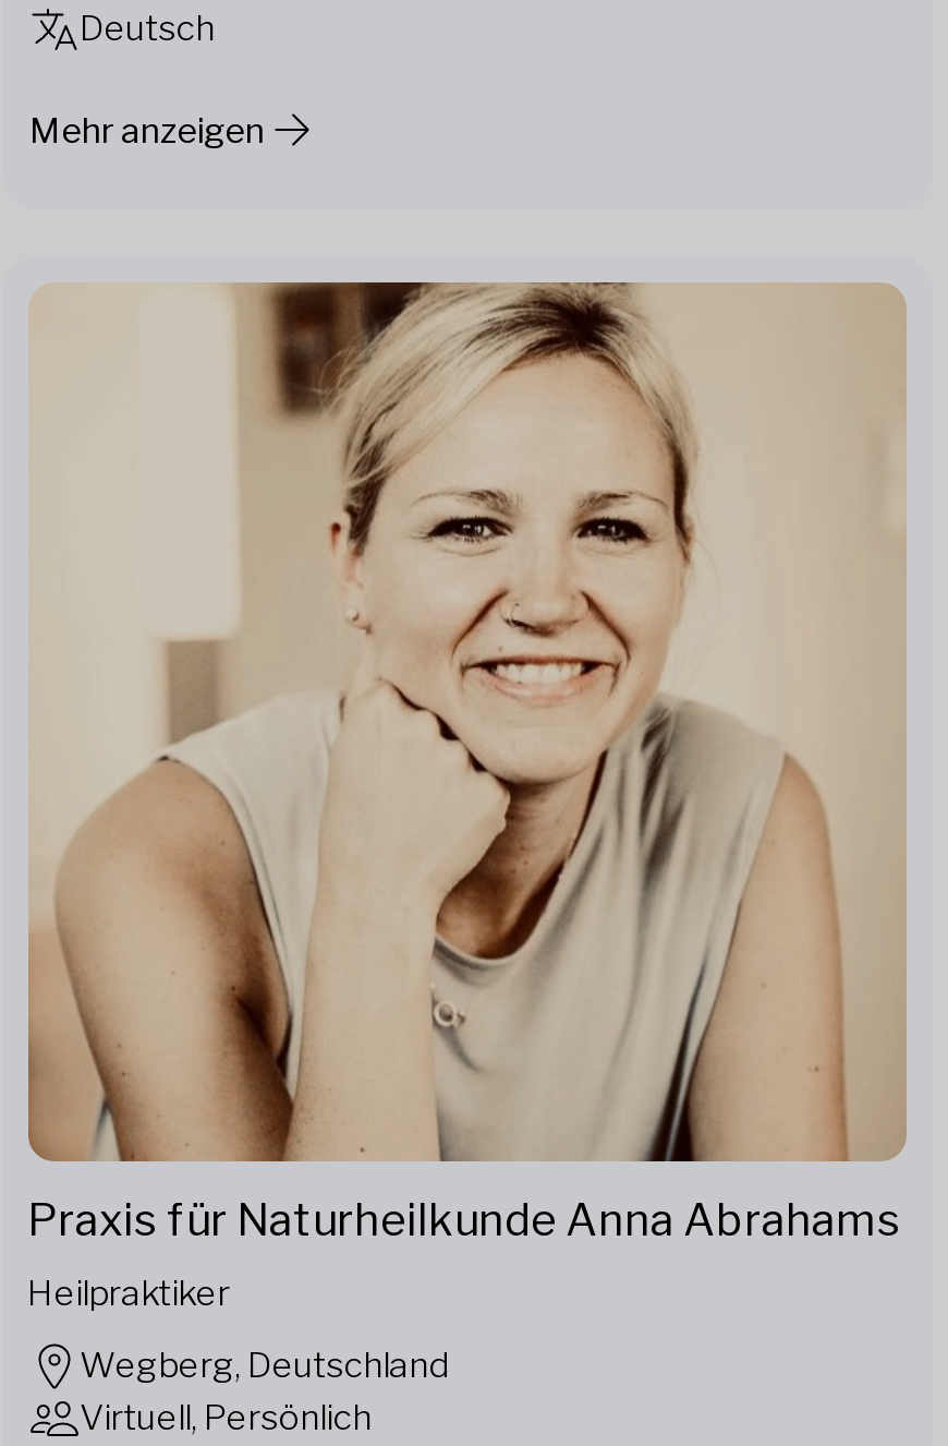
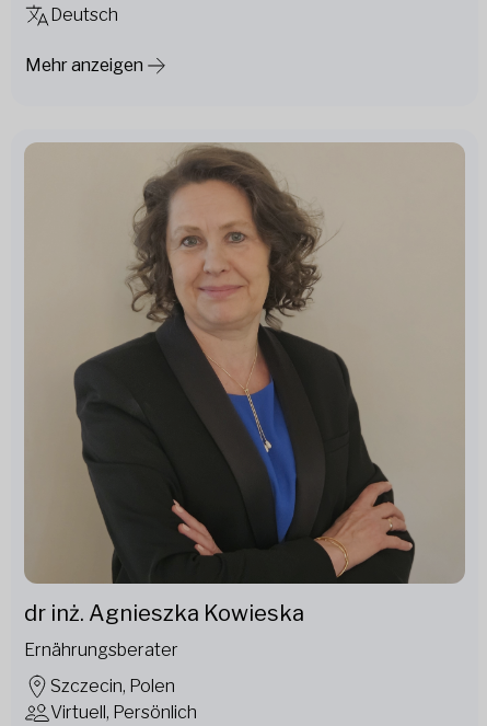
- [image]
- Praxis für Naturheilkunde Anna Abrahams
+ [image]
+ dr inż. Agnieszka Kowieska

- Heilpraktiker
+ Ernährungsberater

- Wegberg, Deutschland
+ Szczecin, Polen
